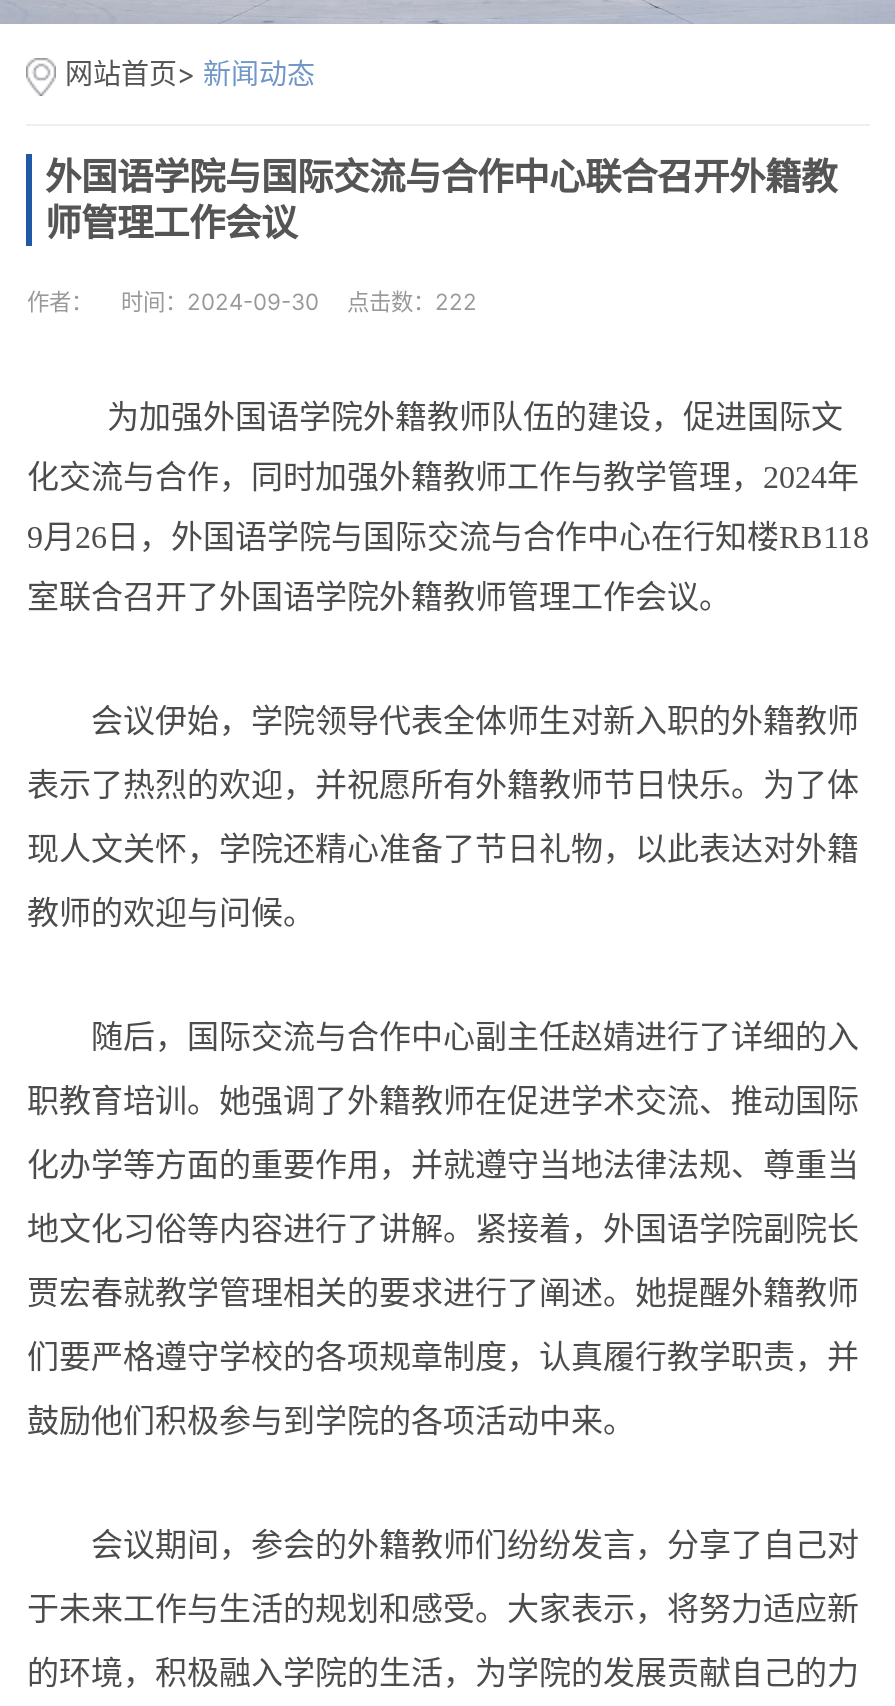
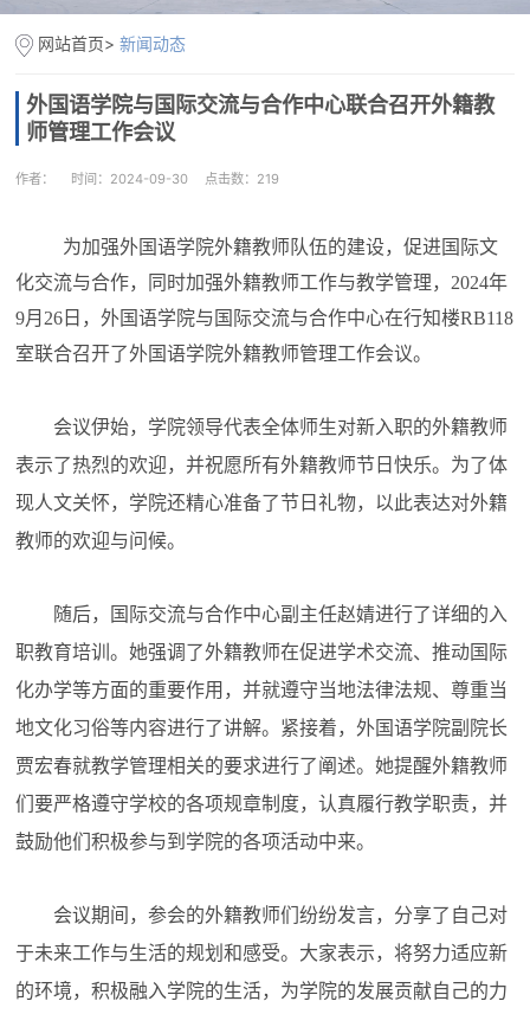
- 作者： 时间：2024-09-30 点击数：222
+ 作者： 时间：2024-09-30 点击数：219
